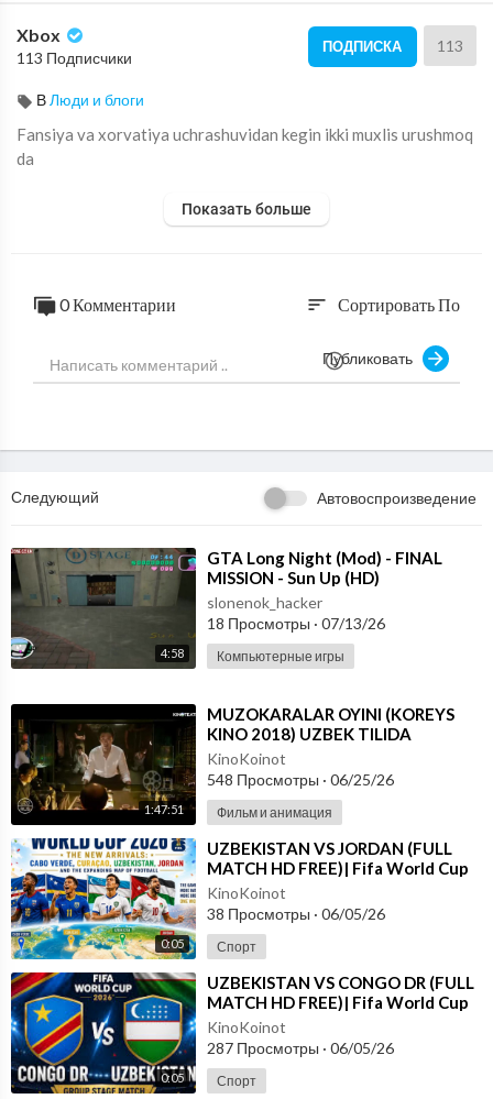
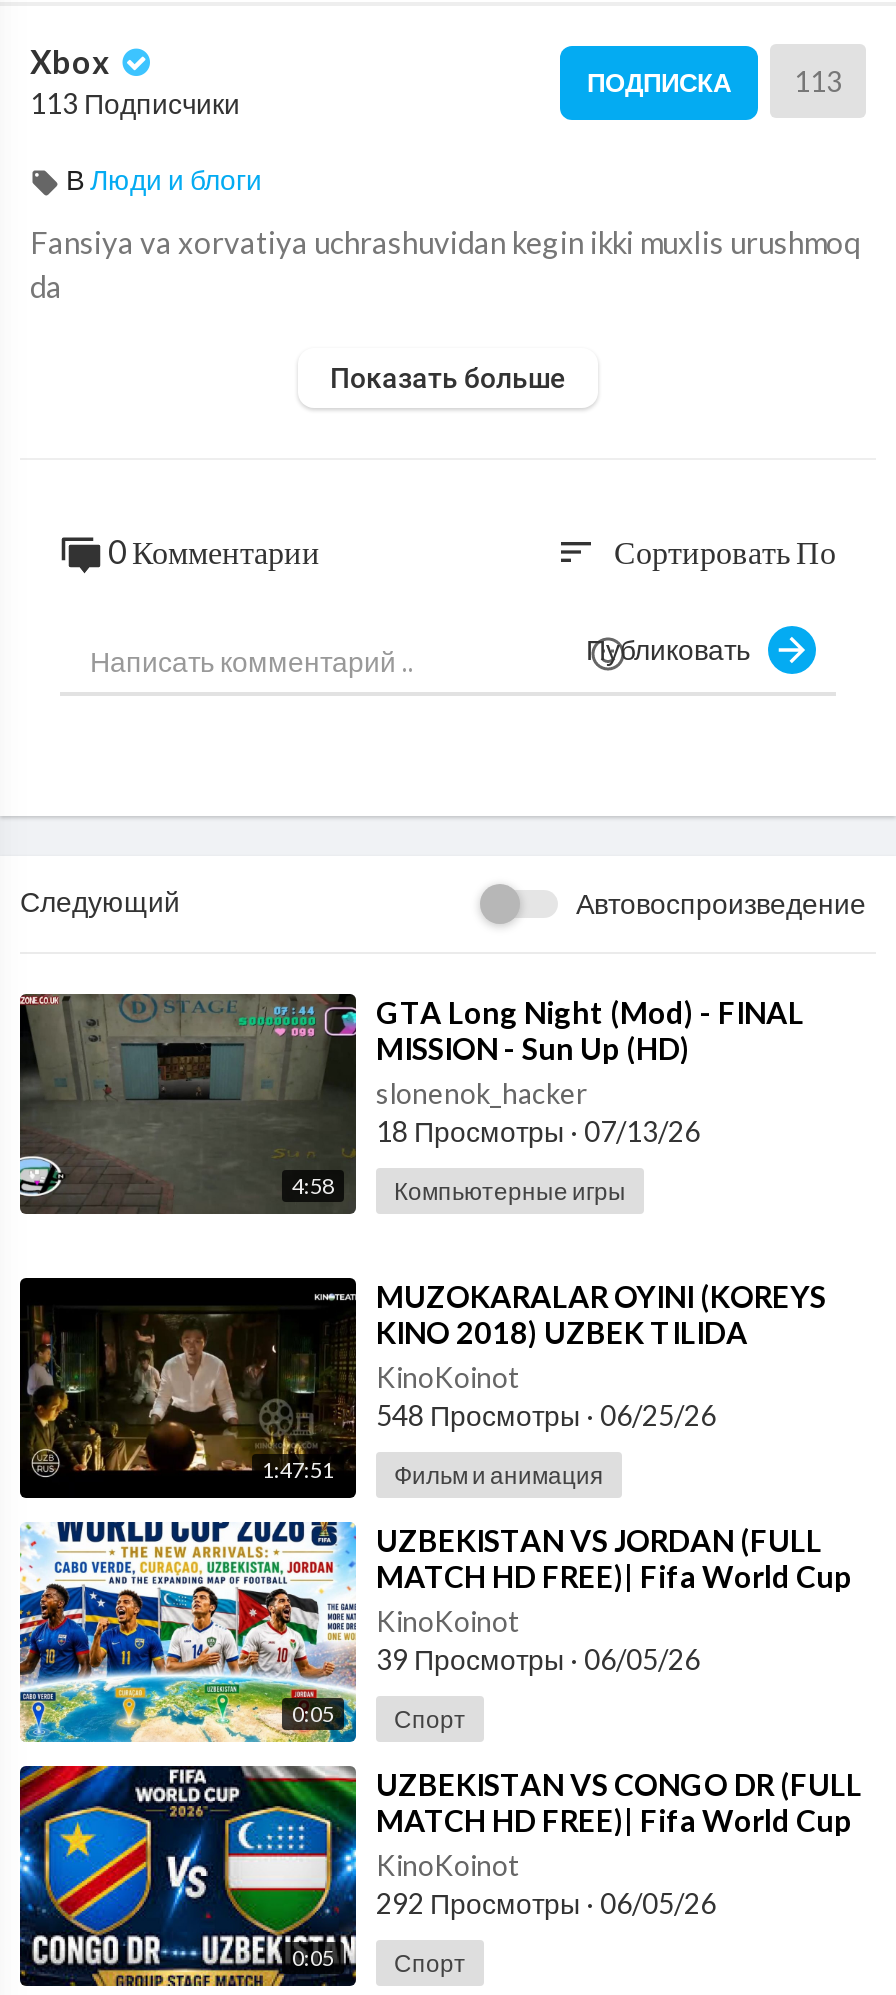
- 38 Просмотры · 06/05/26
+ 39 Просмотры · 06/05/26

- 287 Просмотры · 06/05/26
+ 292 Просмотры · 06/05/26
